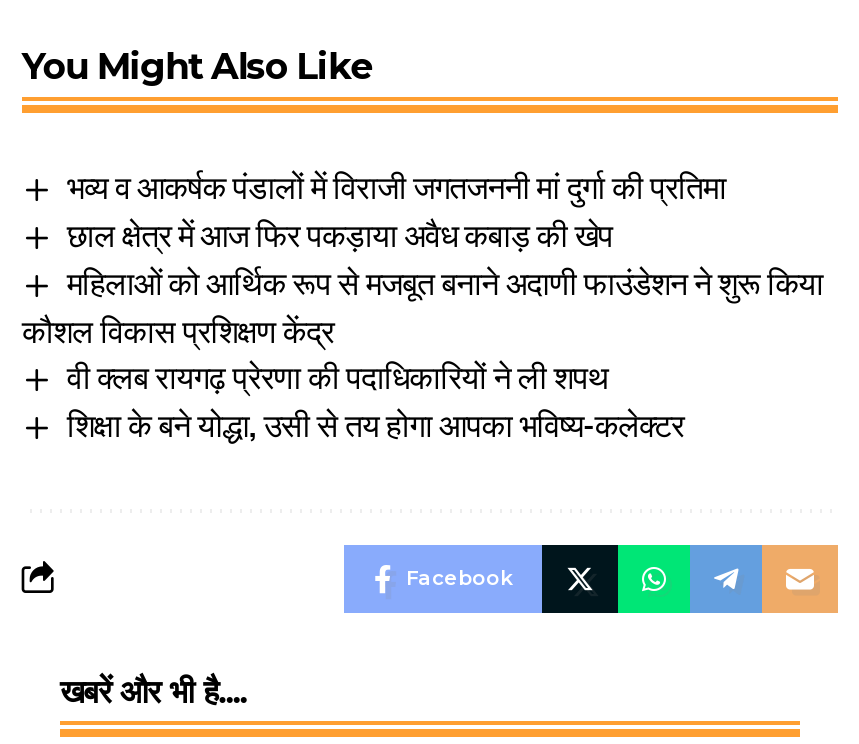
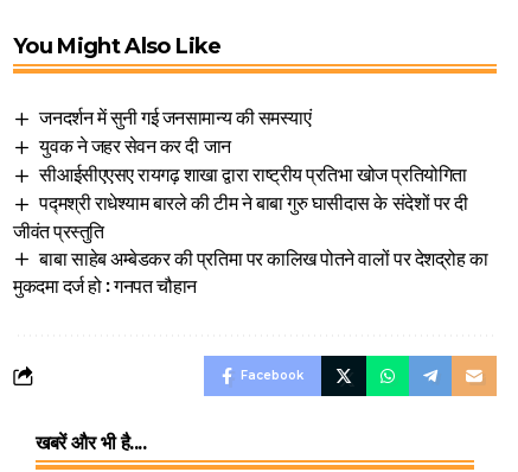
- भव्य व आकर्षक पंडालों में विराजी जगतजननी मां दुर्गा की प्रतिमा
- छाल क्षेत्र में आज फिर पकड़ाया अवैध कबाड़ की खेप
- महिलाओं को आर्थिक रूप से मजबूत बनाने अदाणी फाउंडेशन ने शुरू किया
- कौशल विकास प्रशिक्षण केंद्र
- वी क्लब रायगढ़ प्रेरणा की पदाधिकारियों ने ली शपथ
- शिक्षा के बने योद्धा, उसी से तय होगा आपका भविष्य-कलेक्टर
+ जनदर्शन में सुनी गई जनसामान्य की समस्याएं
+ युवक ने जहर सेवन कर दी जान
+ सीआईसीएएसए रायगढ़ शाखा द्वारा राष्ट्रीय प्रतिभा खोज प्रतियोगिता
+ पद्मश्री राधेश्याम बारले की टीम ने बाबा गुरु घासीदास के संदेशों पर दी
+ जीवंत प्रस्तुति
+ बाबा साहेब अम्बेडकर की प्रतिमा पर कालिख पोतने वालों पर देशद्रोह का
+ मुकदमा दर्ज हो : गनपत चौहान
